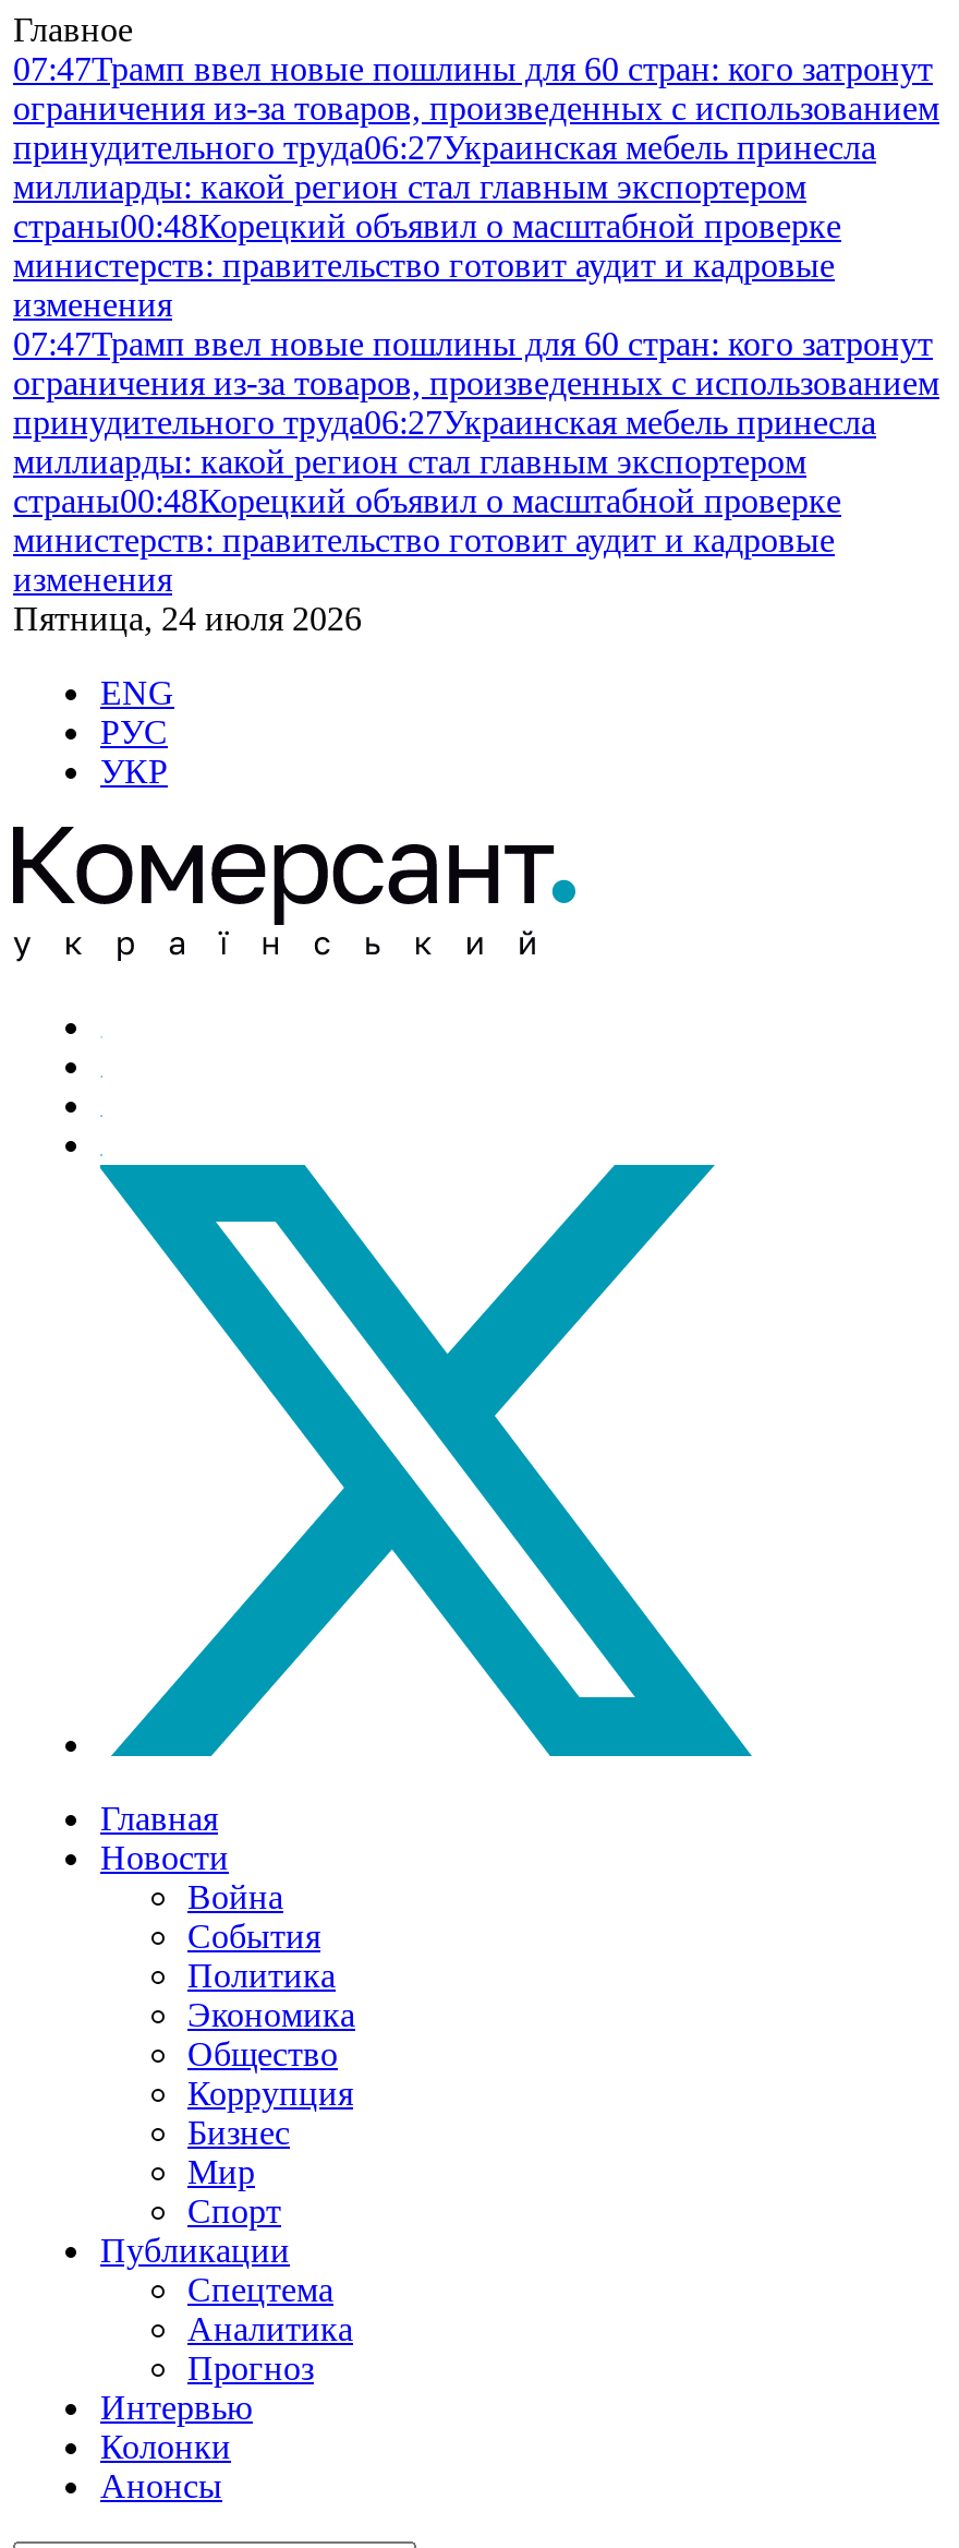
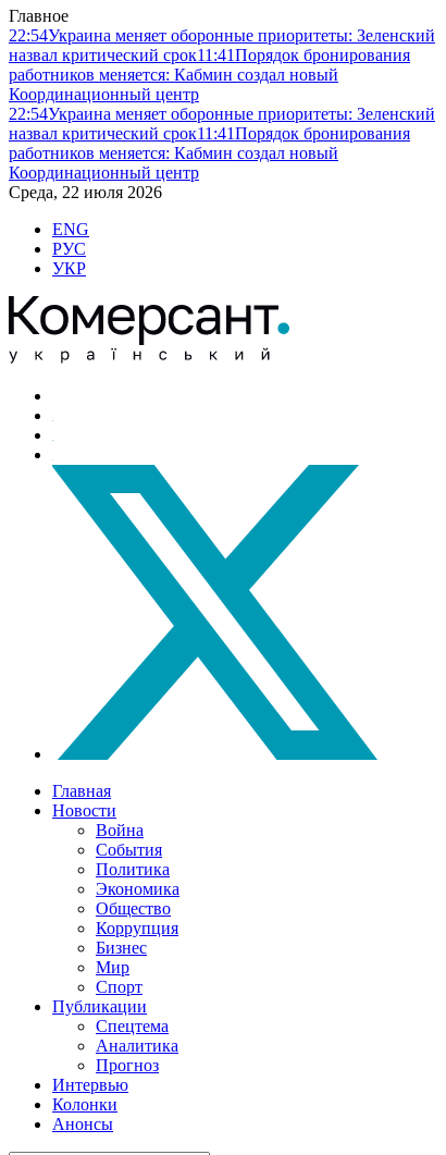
- 07:47Трамп ввел новые пошлины для 60 стран: кого затронут
- ограничения из-за товаров, произведенных с использованием
- принудительного труда06:27Украинская мебель принесла
- миллиарды: какой регион стал главным экспортером
- страны00:48Корецкий объявил о масштабной проверке
- министерств: правительство готовит аудит и кадровые
- изменения
- 07:47Трамп ввел новые пошлины для 60 стран: кого затронут
- ограничения из-за товаров, произведенных с использованием
- принудительного труда06:27Украинская мебель принесла
- миллиарды: какой регион стал главным экспортером
- страны00:48Корецкий объявил о масштабной проверке
- министерств: правительство готовит аудит и кадровые
- изменения
- Пятница, 24 июля 2026
+ 22:54Украина меняет оборонные приоритеты: Зеленский
+ назвал критический срок11:41Порядок бронирования
+ работников меняется: Кабмин создал новый
+ Координационный центр
+ 22:54Украина меняет оборонные приоритеты: Зеленский
+ назвал критический срок11:41Порядок бронирования
+ работников меняется: Кабмин создал новый
+ Координационный центр
+ Среда, 22 июля 2026
